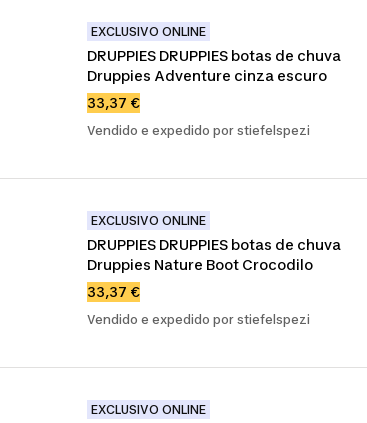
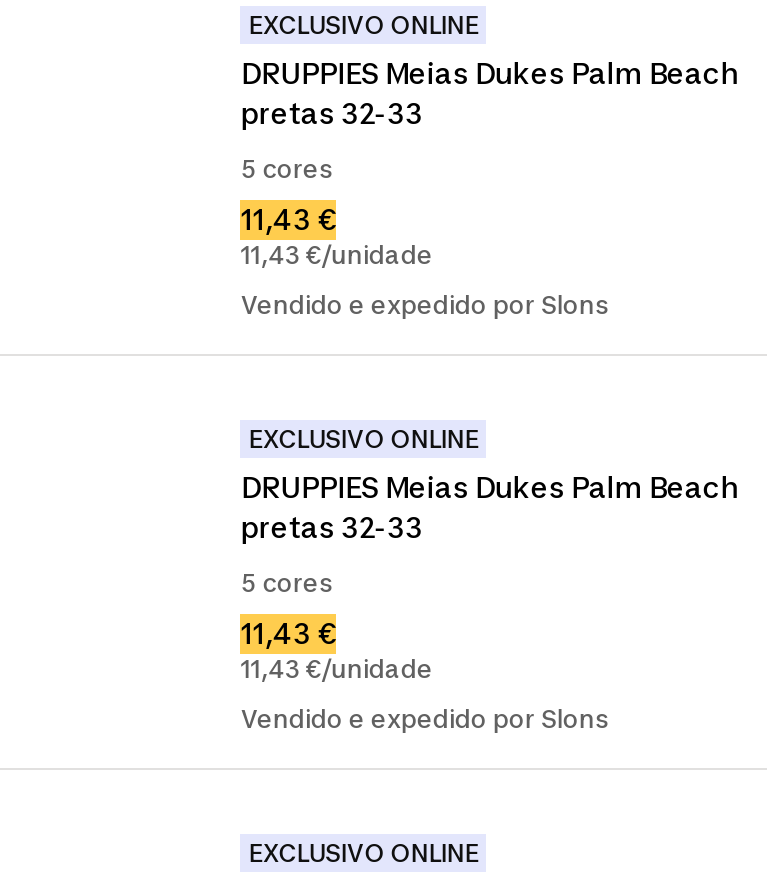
- DRUPPIES DRUPPIES botas de chuva
- Druppies Adventure cinza escuro
- 33,37 €
- Vendido e expedido por stiefelspezi
+ DRUPPIES Meias Dukes Palm Beach
+ pretas 32-33
+ 5 cores
+ 11,43 €
+ 11,43 €/unidade
+ Vendido e expedido por Slons

- DRUPPIES DRUPPIES botas de chuva
- Druppies Nature Boot Crocodilo
- 33,37 €
- Vendido e expedido por stiefelspezi
+ DRUPPIES Meias Dukes Palm Beach
+ pretas 32-33
+ 5 cores
+ 11,43 €
+ 11,43 €/unidade
+ Vendido e expedido por Slons
